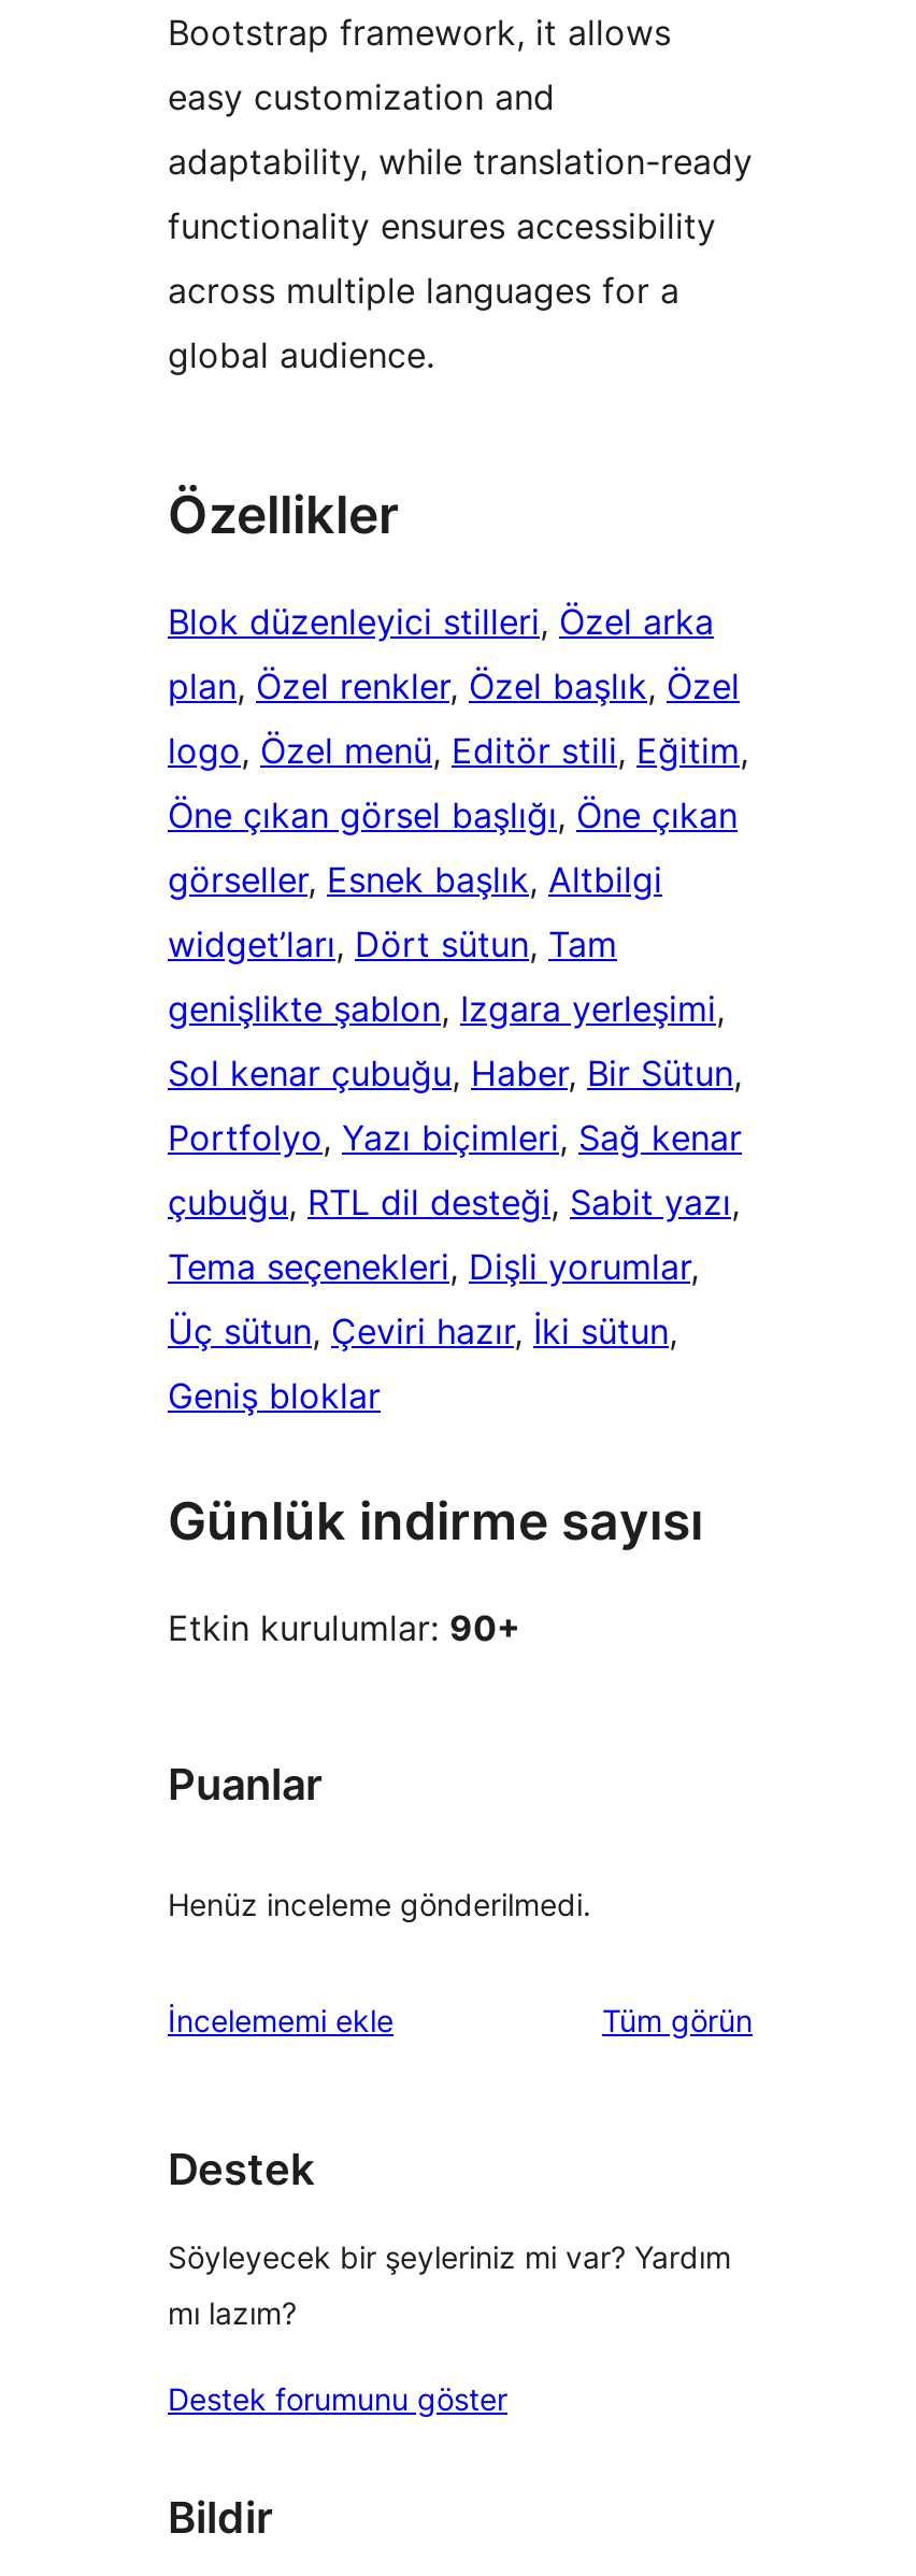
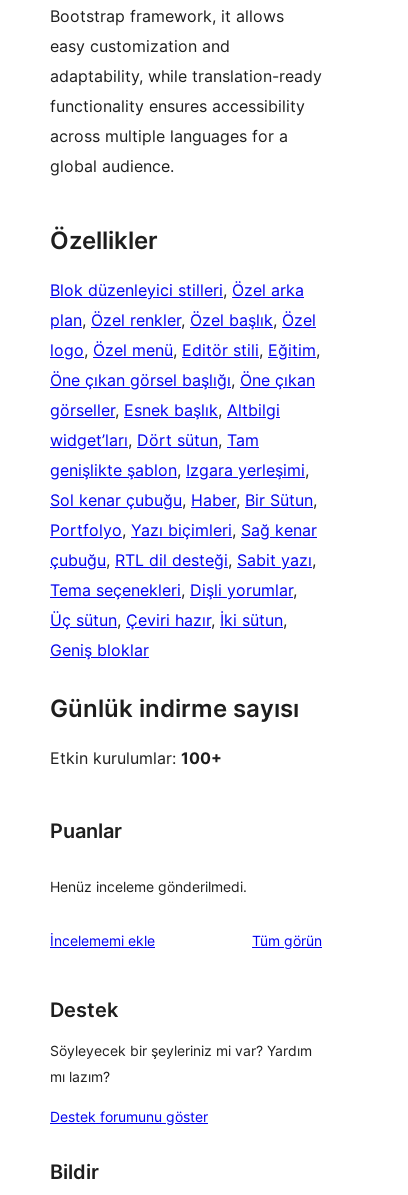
- Etkin kurulumlar: 90+
+ Etkin kurulumlar: 100+
